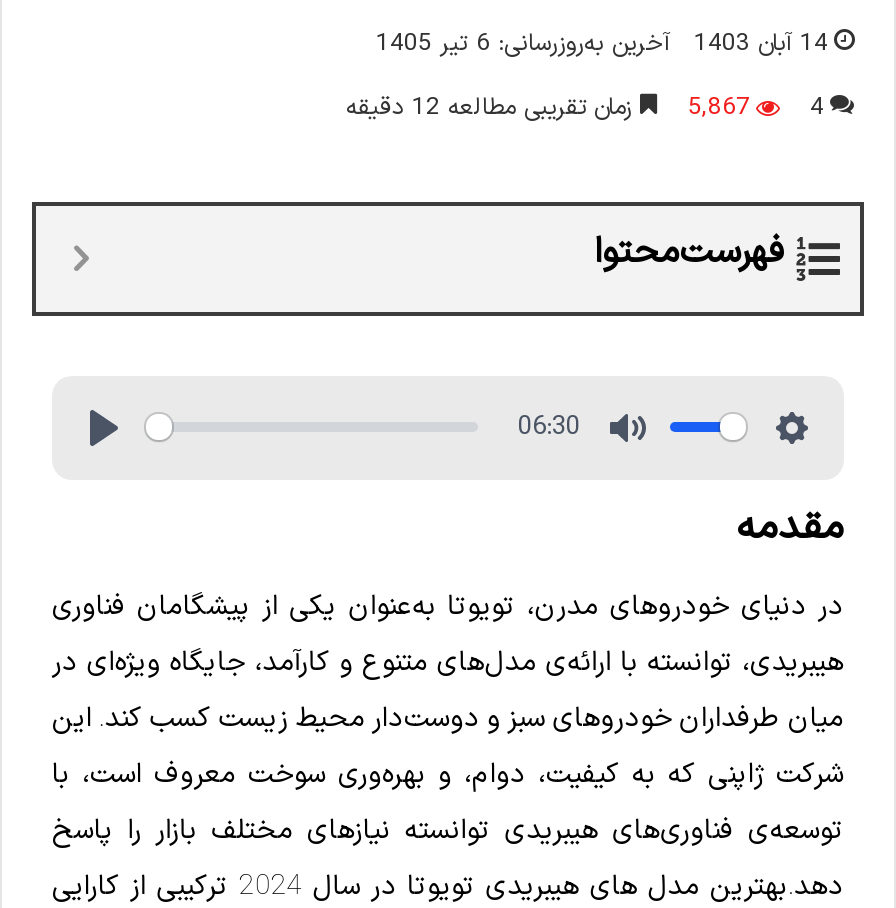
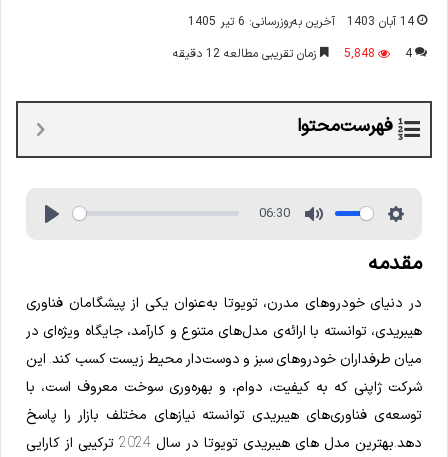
- 5,867
+ 5,848
